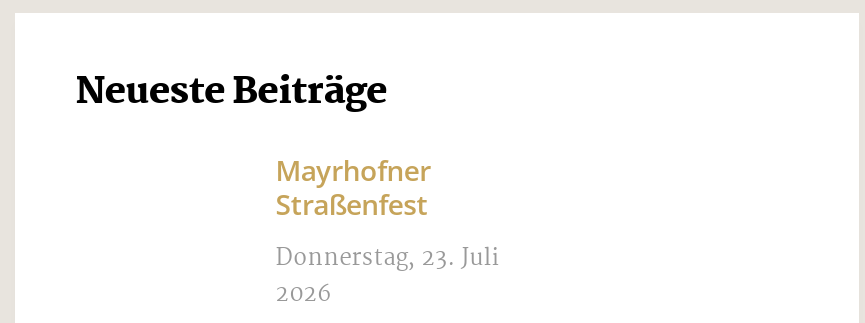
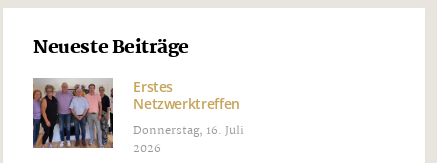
+ [image]

- Mayrhofner
- Straßenfest
+ Erstes
+ Netzwerktreffen

- Donnerstag, 23. Juli
+ Donnerstag, 16. Juli
